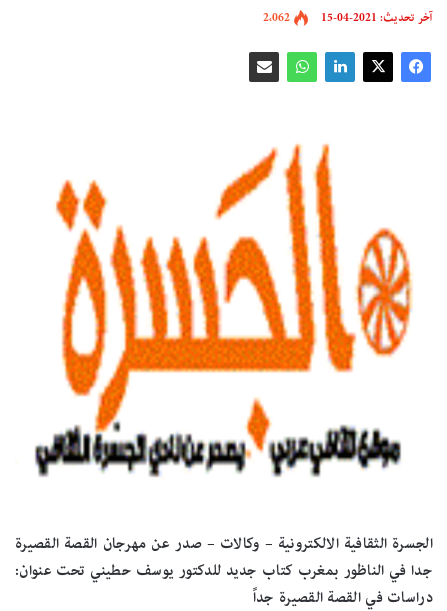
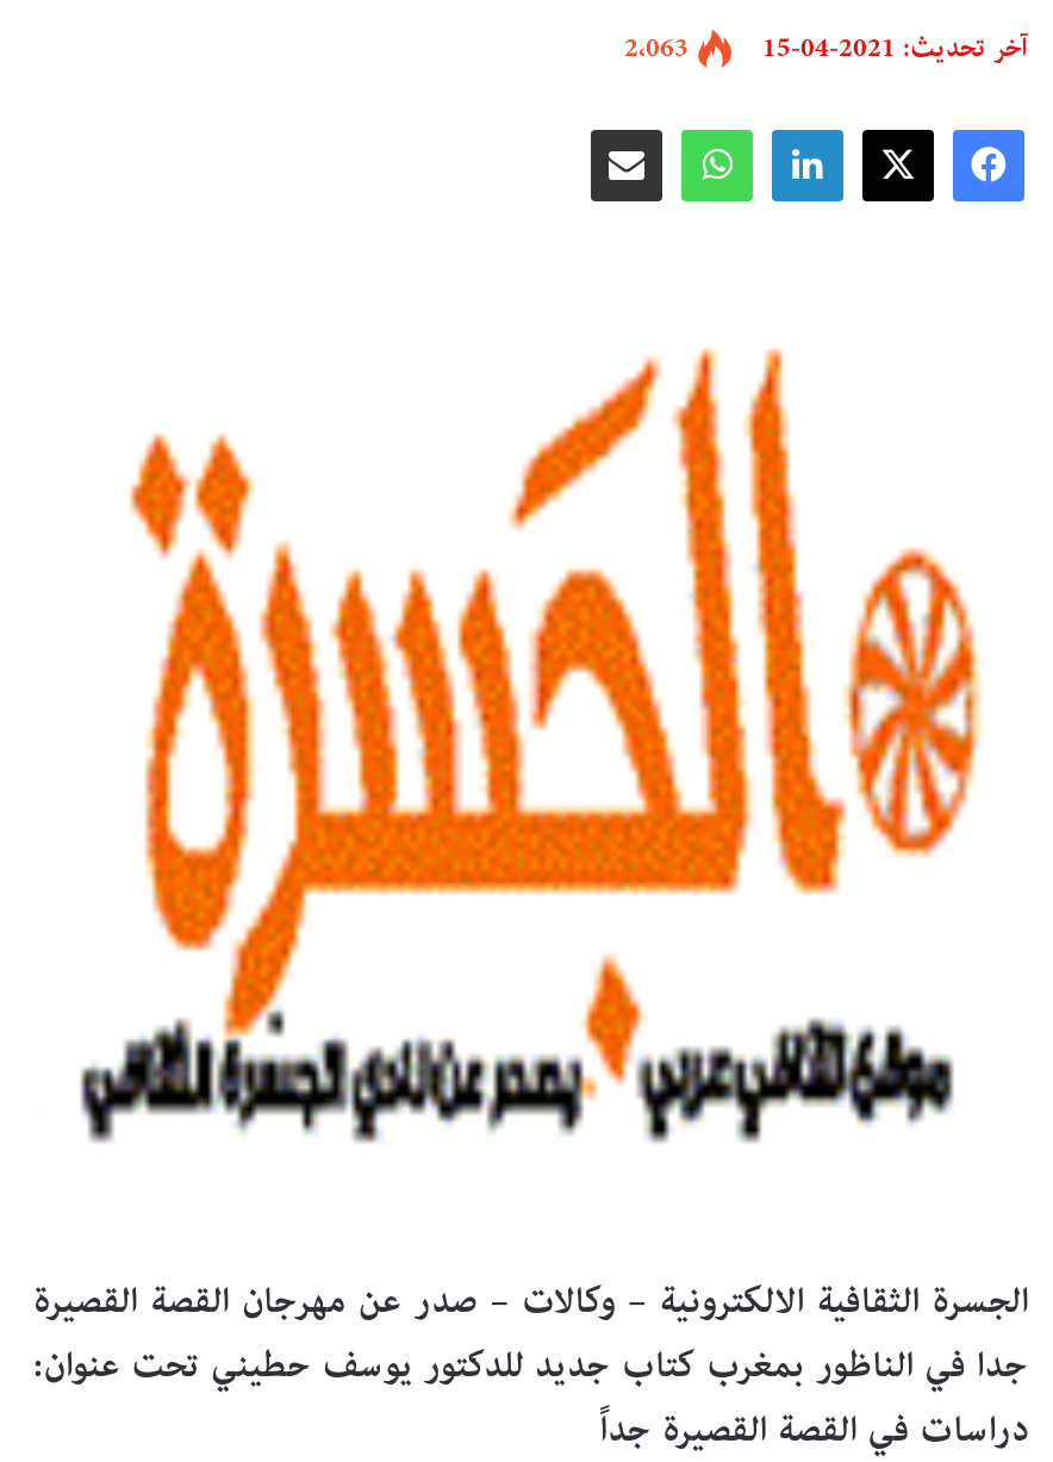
- 2٬062
+ 2٬063
